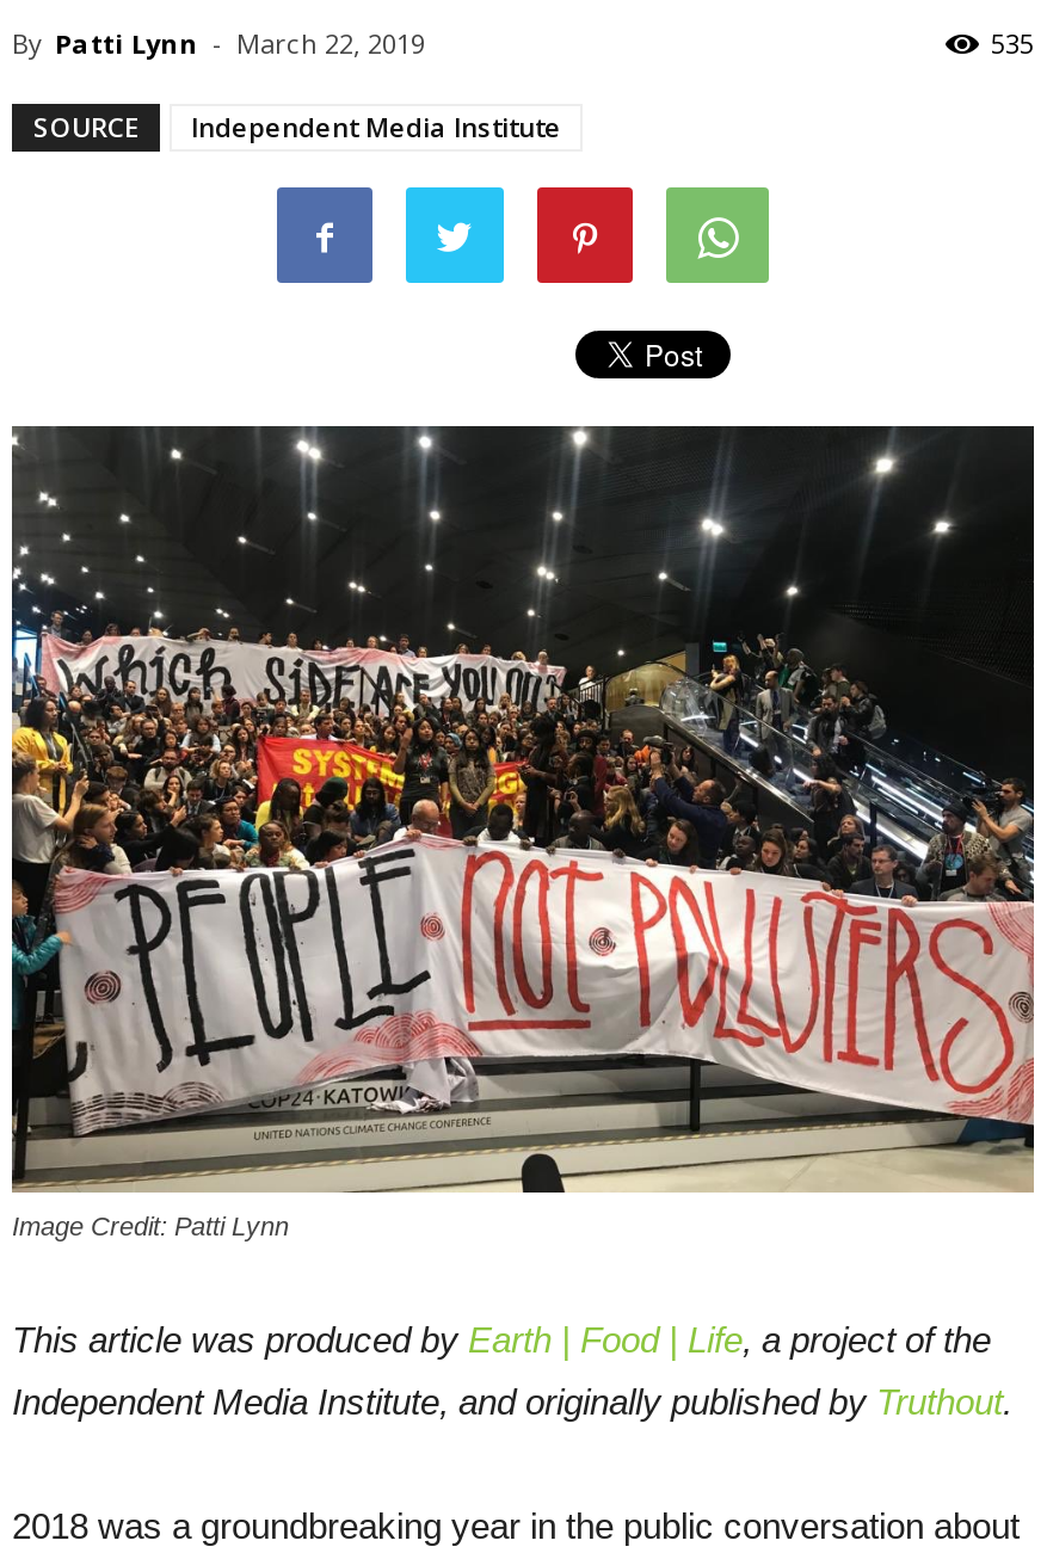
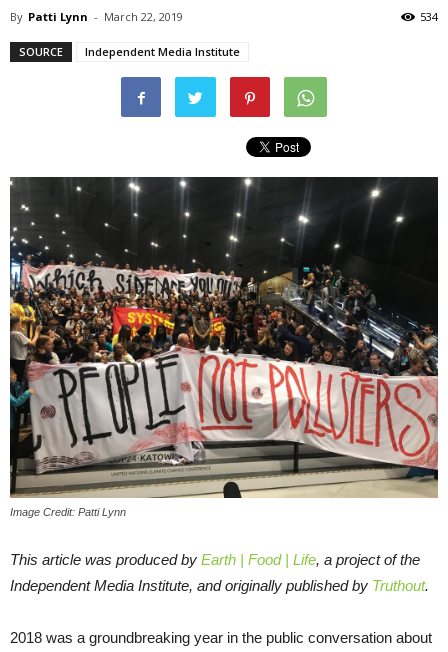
- 535
+ 534
